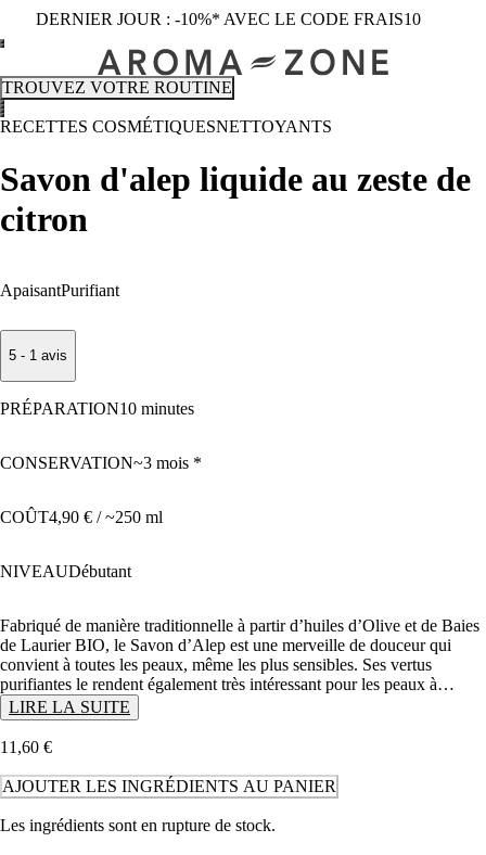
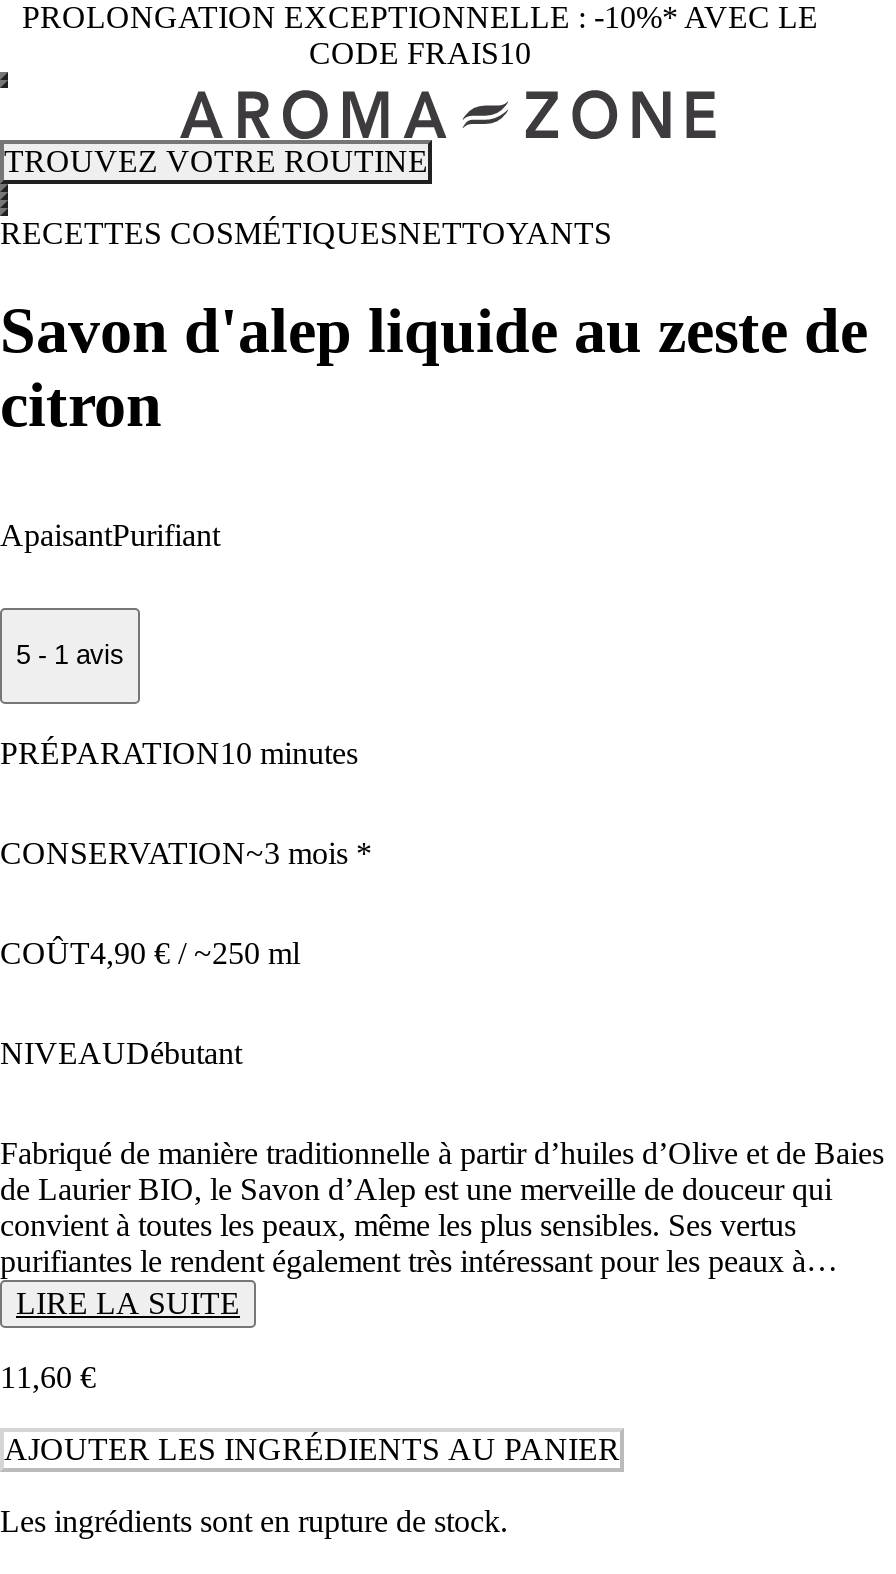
- DERNIER JOUR : -10%* AVEC LE CODE FRAIS10
+ PROLONGATION EXCEPTIONNELLE : -10%* AVEC LE
+ CODE FRAIS10
